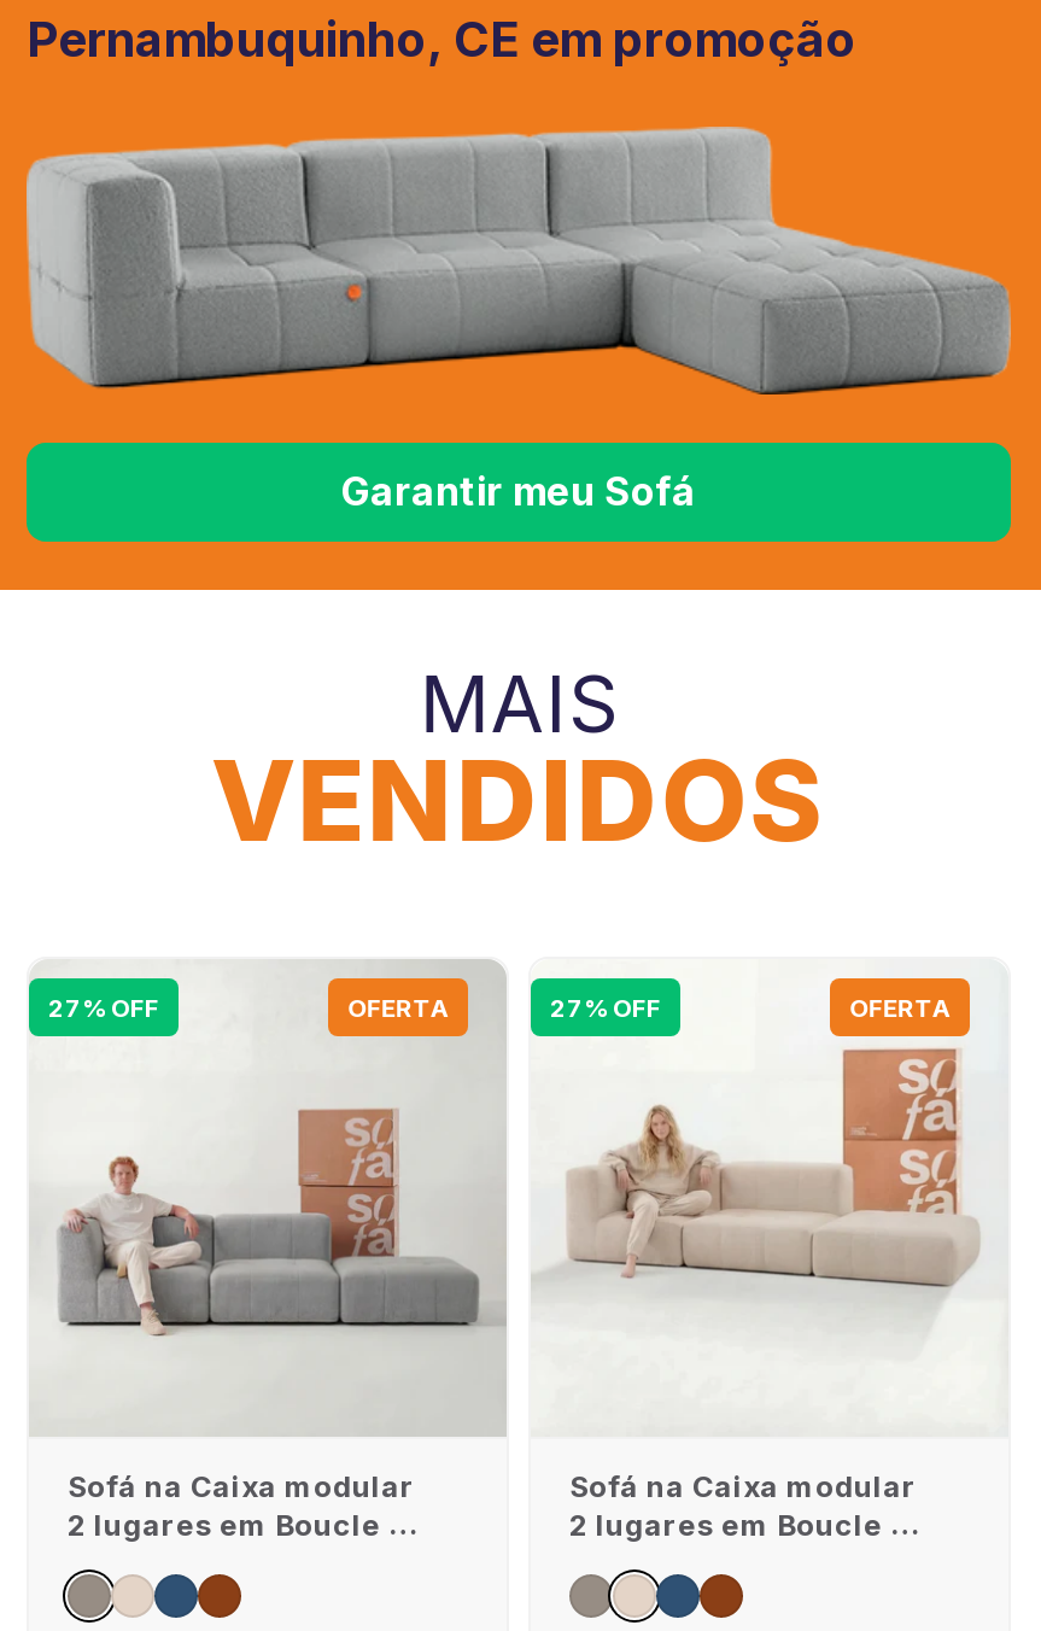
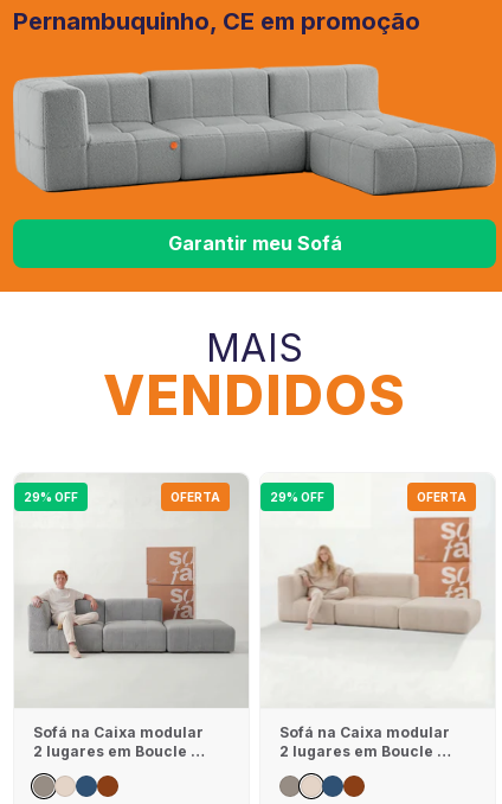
- 27% OFF
+ 29% OFF

- 27% OFF
+ 29% OFF
